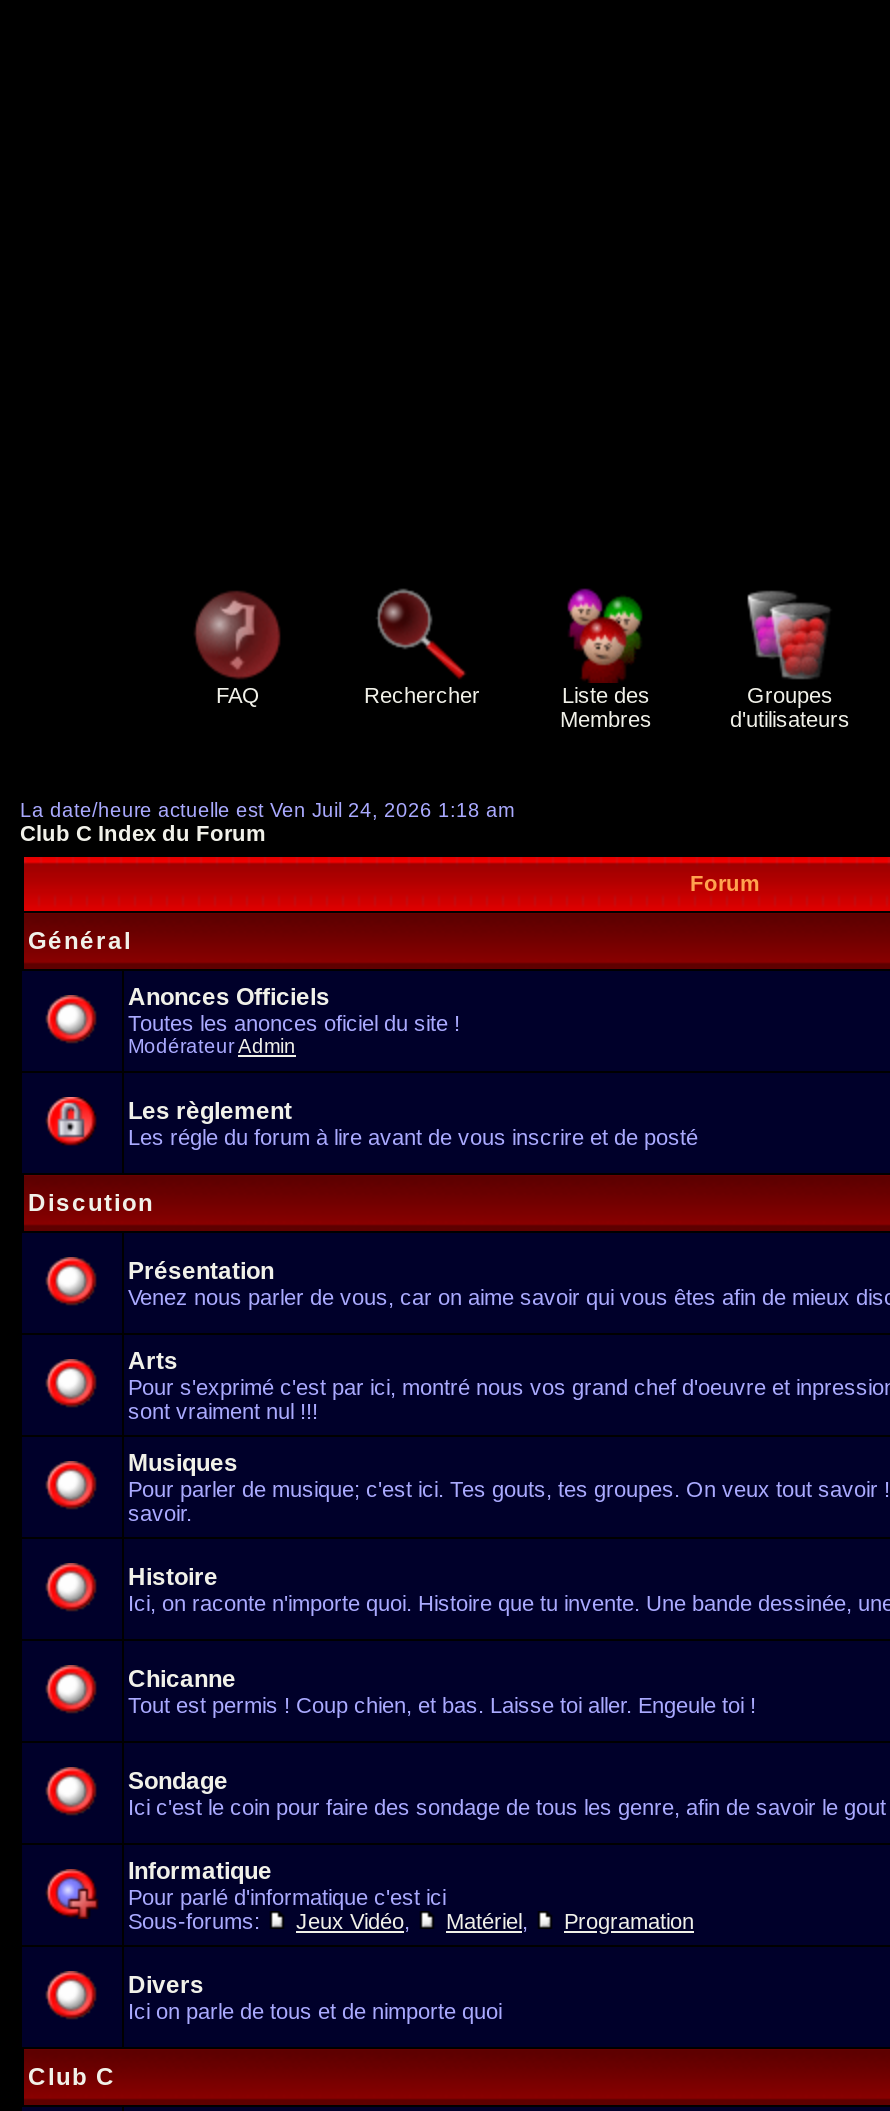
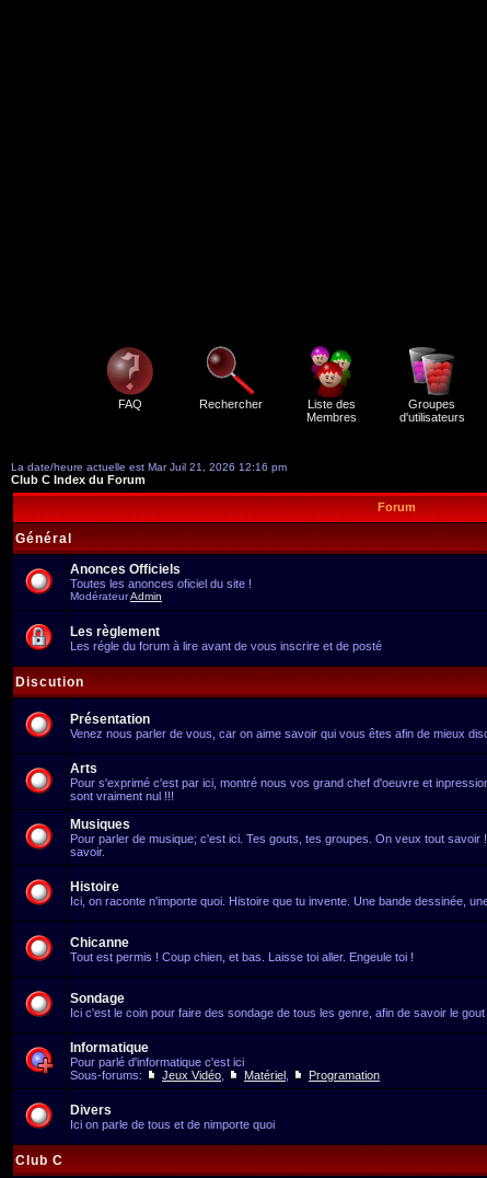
- La date/heure actuelle est Ven Juil 24, 2026 1:18 am
+ La date/heure actuelle est Mar Juil 21, 2026 12:16 pm
